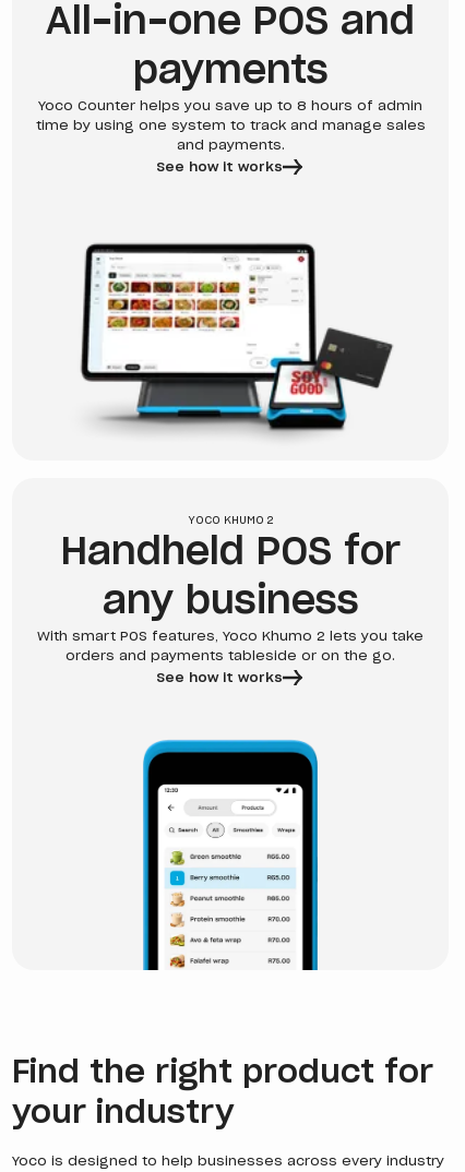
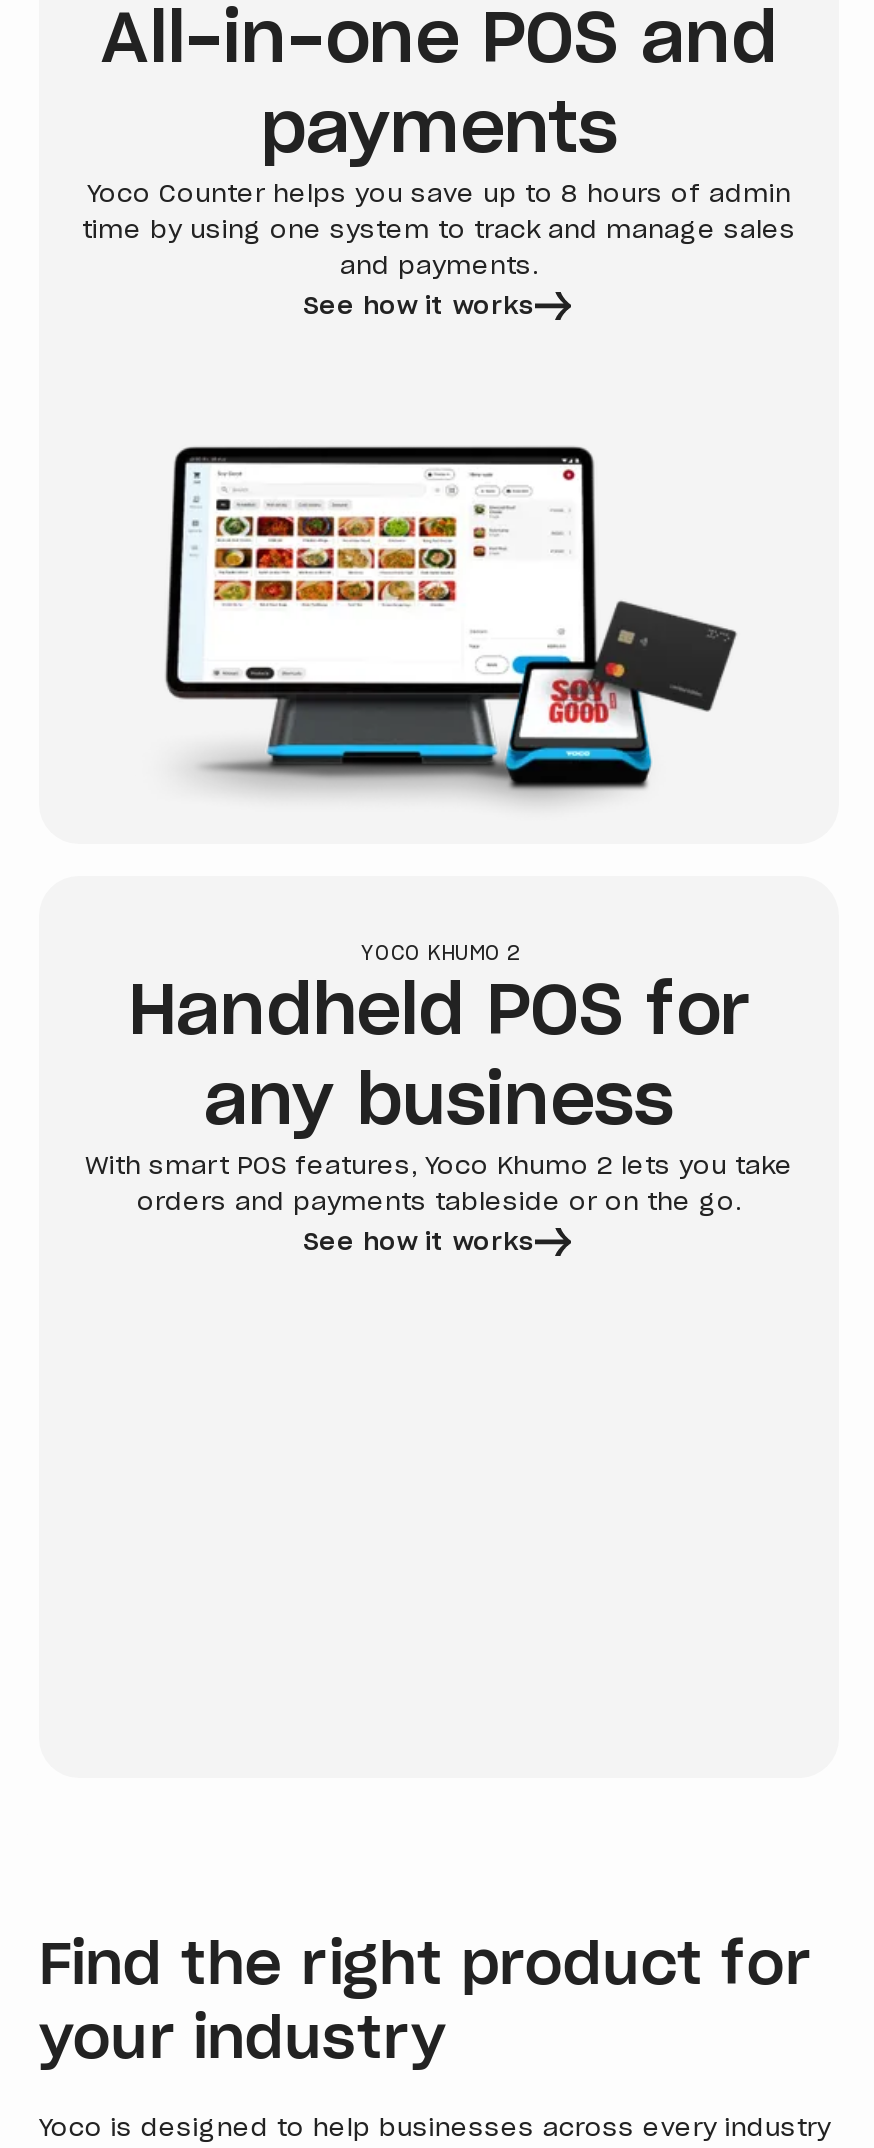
- [image]
